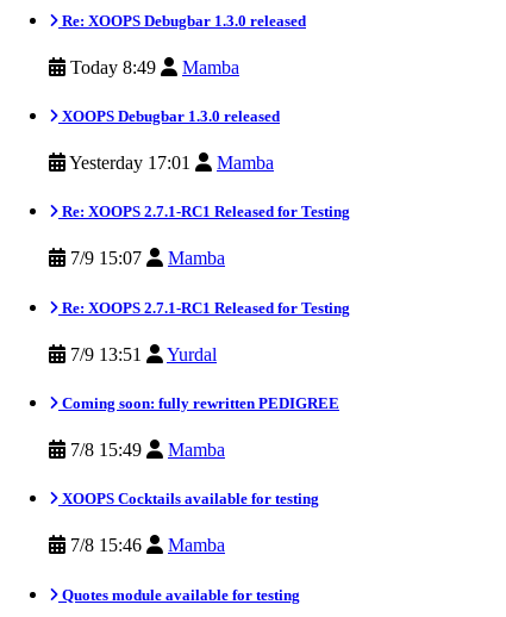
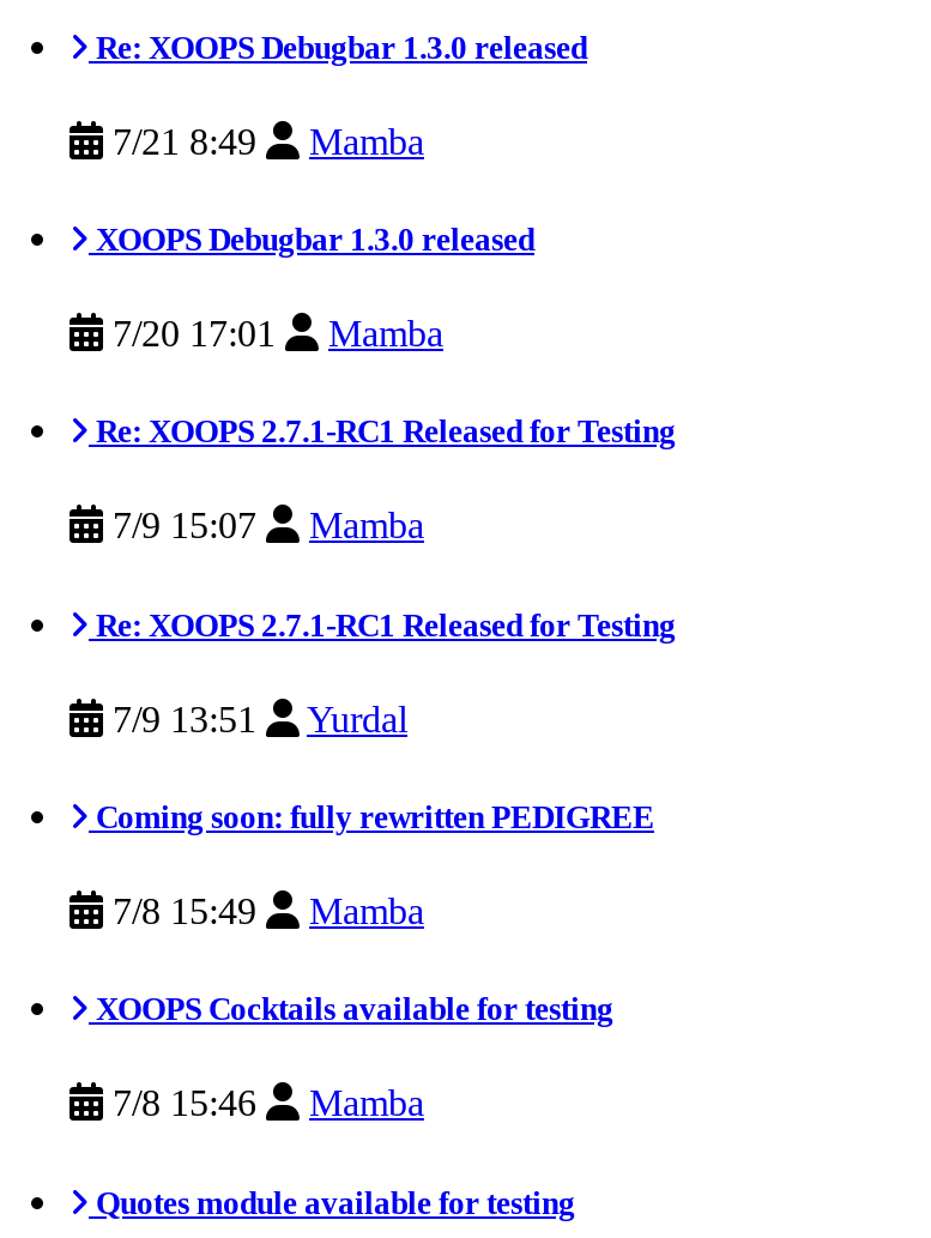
- Today 8:49 Mamba
+ 7/21 8:49 Mamba

- Yesterday 17:01 Mamba
+ 7/20 17:01 Mamba
